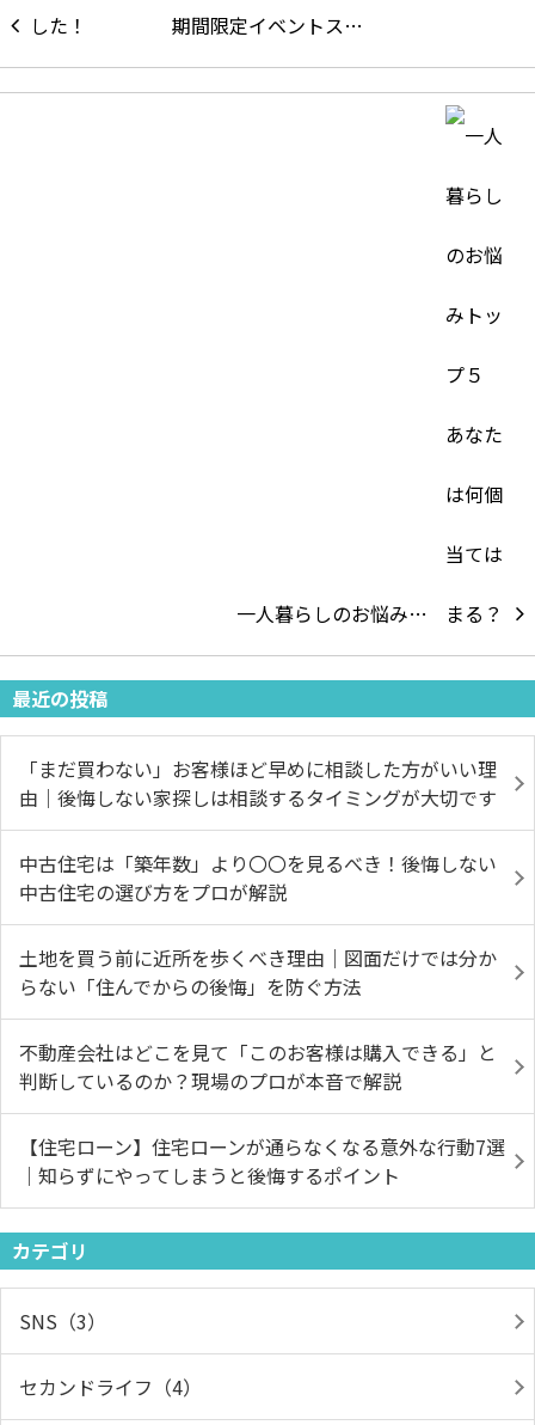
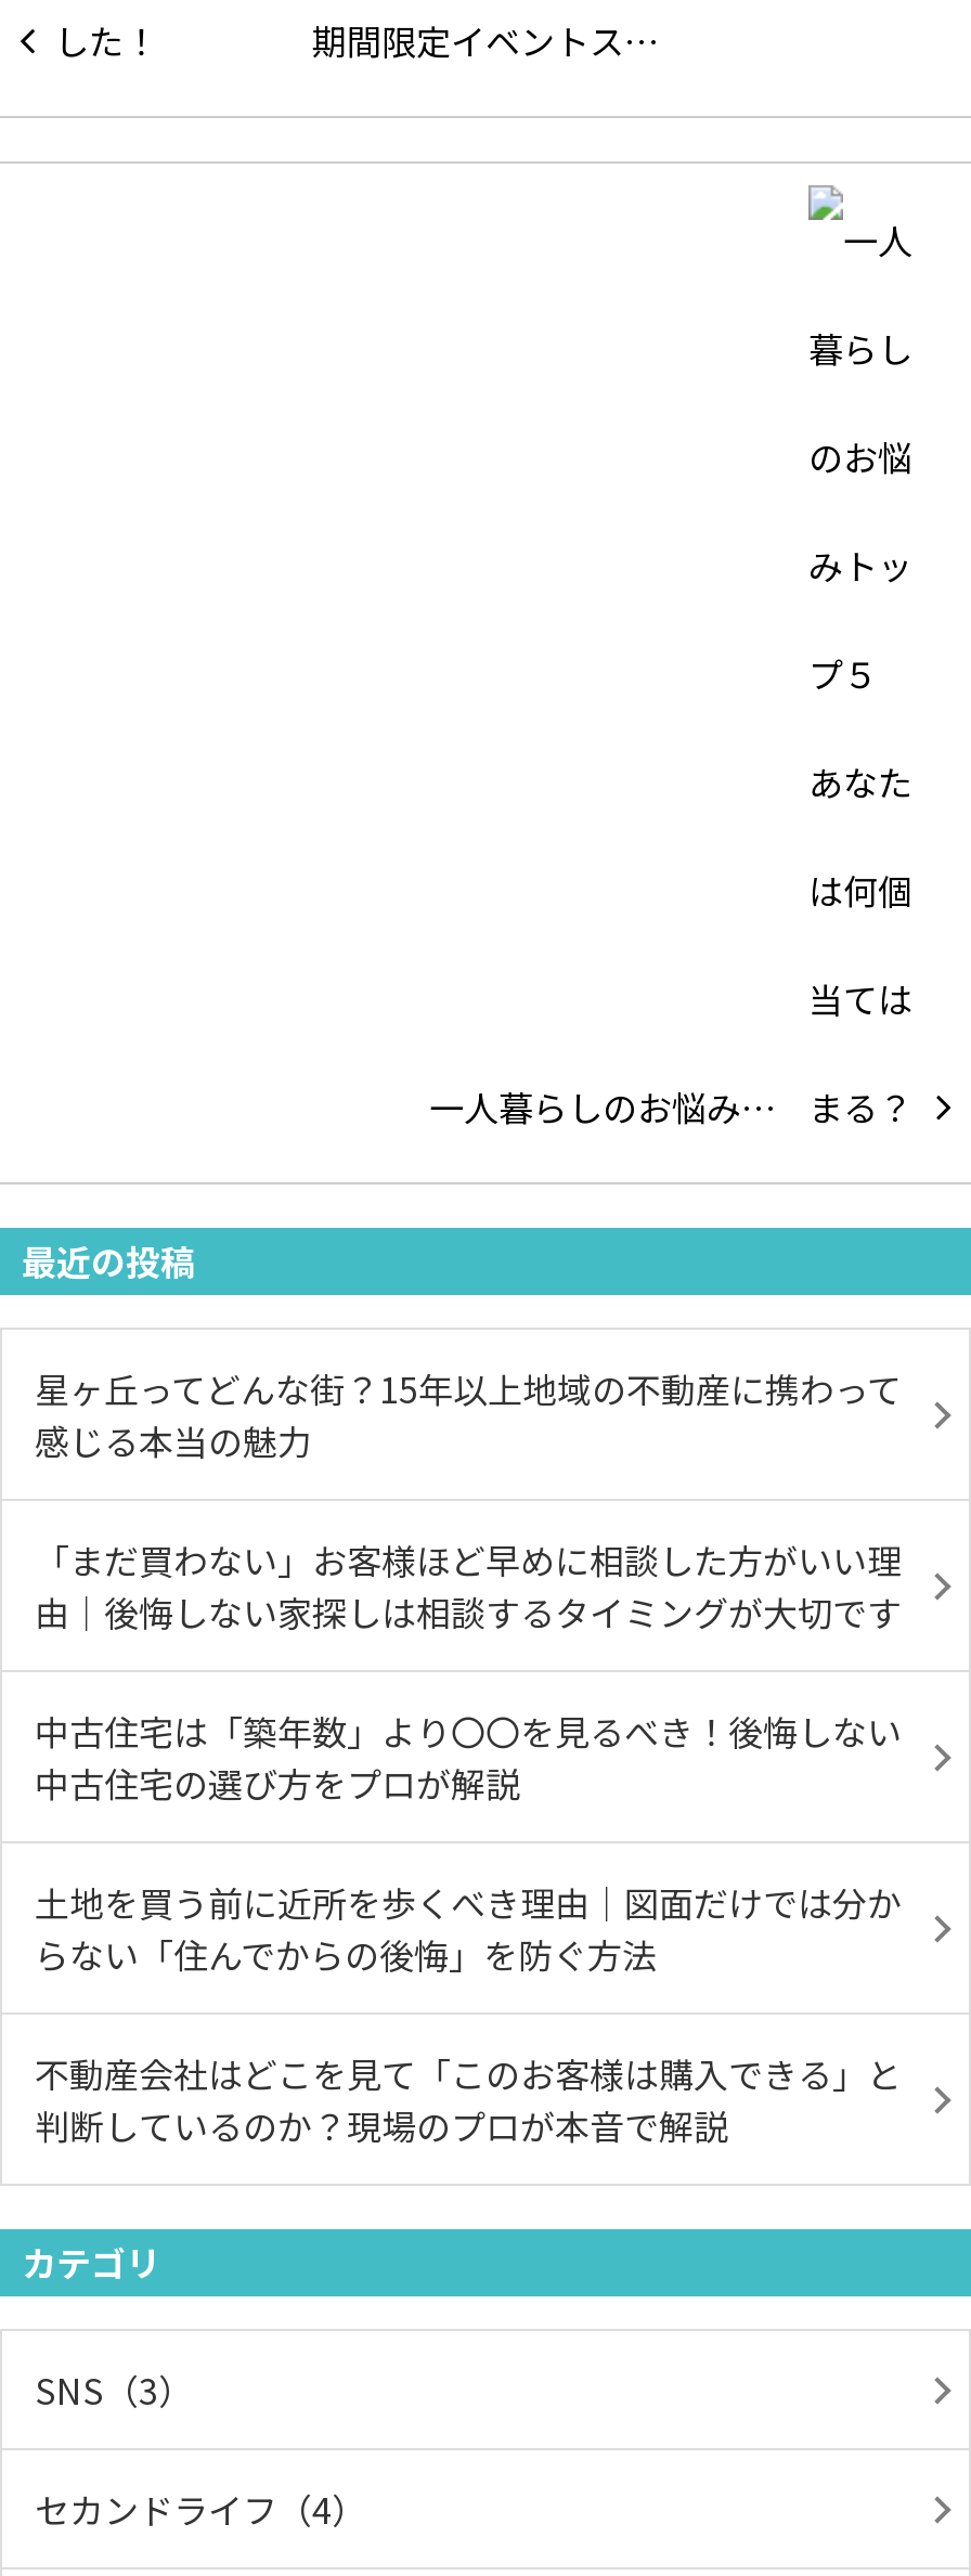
+ 星ヶ丘ってどんな街？15年以上地域の不動産に携わって
+ 感じる本当の魅力

moved down: 「まだ買わない」お客様ほど早めに相談した方がいい理 | 由｜後悔しない家探しは相談するタイミングが大切です | 中古住宅は「築年数」より〇〇を見るべき！後悔しない | 中古住宅の選び方をプロが解説 | 土地を買う前に近所を歩くべき理由｜図面だけでは分か | らない「住んでからの後悔」を防ぐ方法 | 不動産会社はどこを見て「このお客様は購入できる」と | 判断しているのか？現場のプロが本音で解説

- 【住宅ローン】住宅ローンが通らなくなる意外な行動7選
- ｜知らずにやってしまうと後悔するポイント
